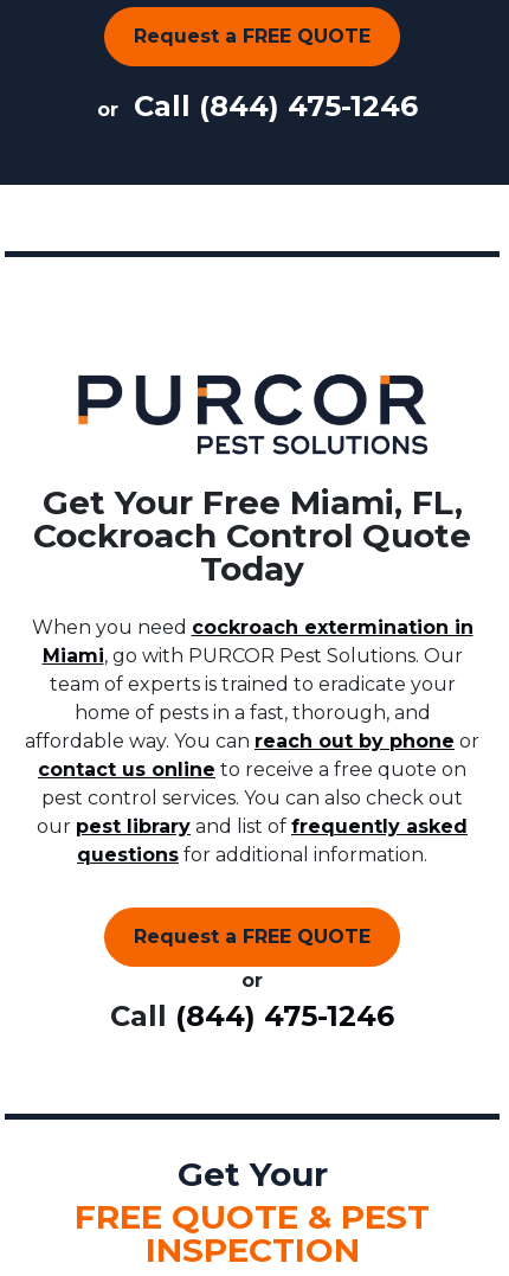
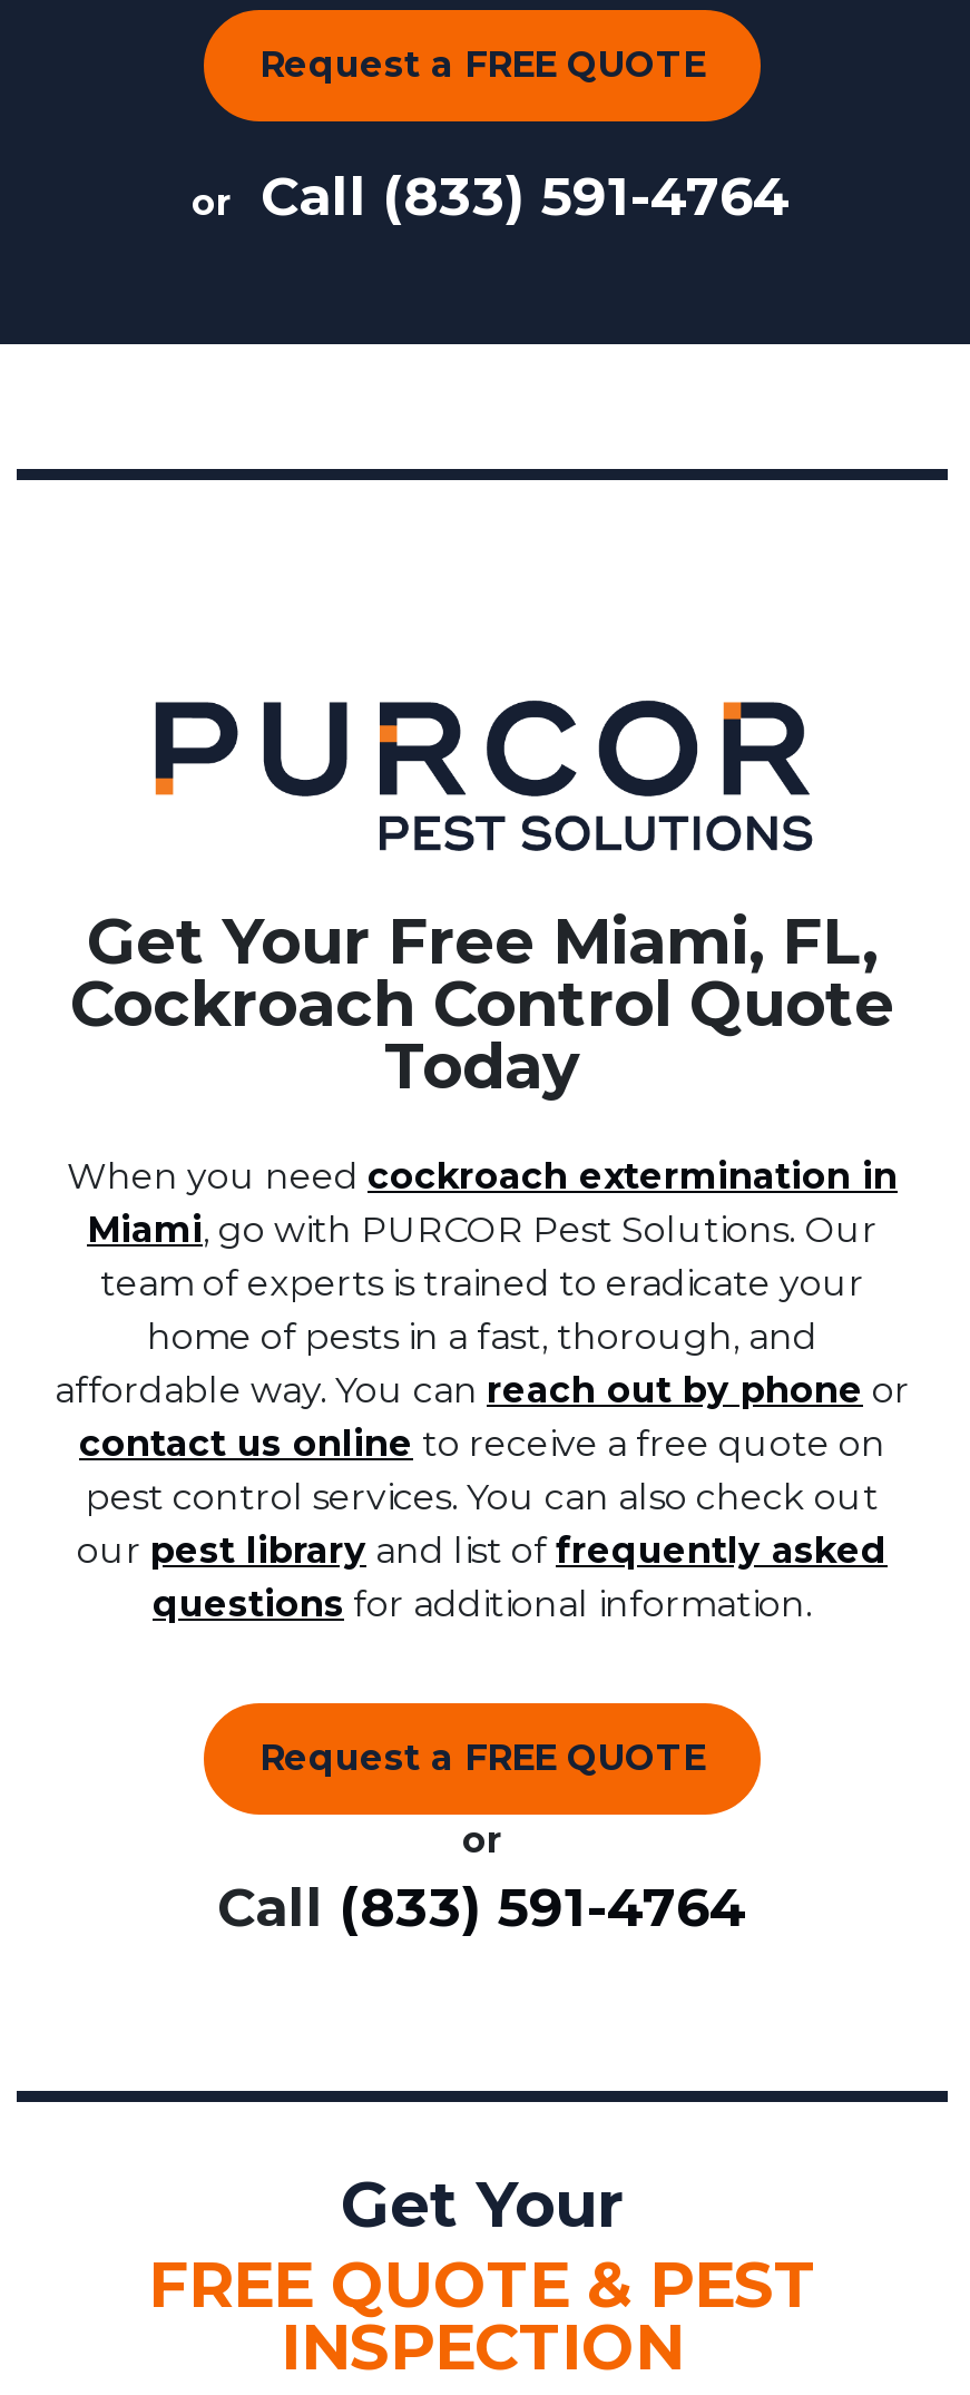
- or Call (844) 475-1246
+ or Call (833) 591-4764

- Call (844) 475-1246
+ Call (833) 591-4764
